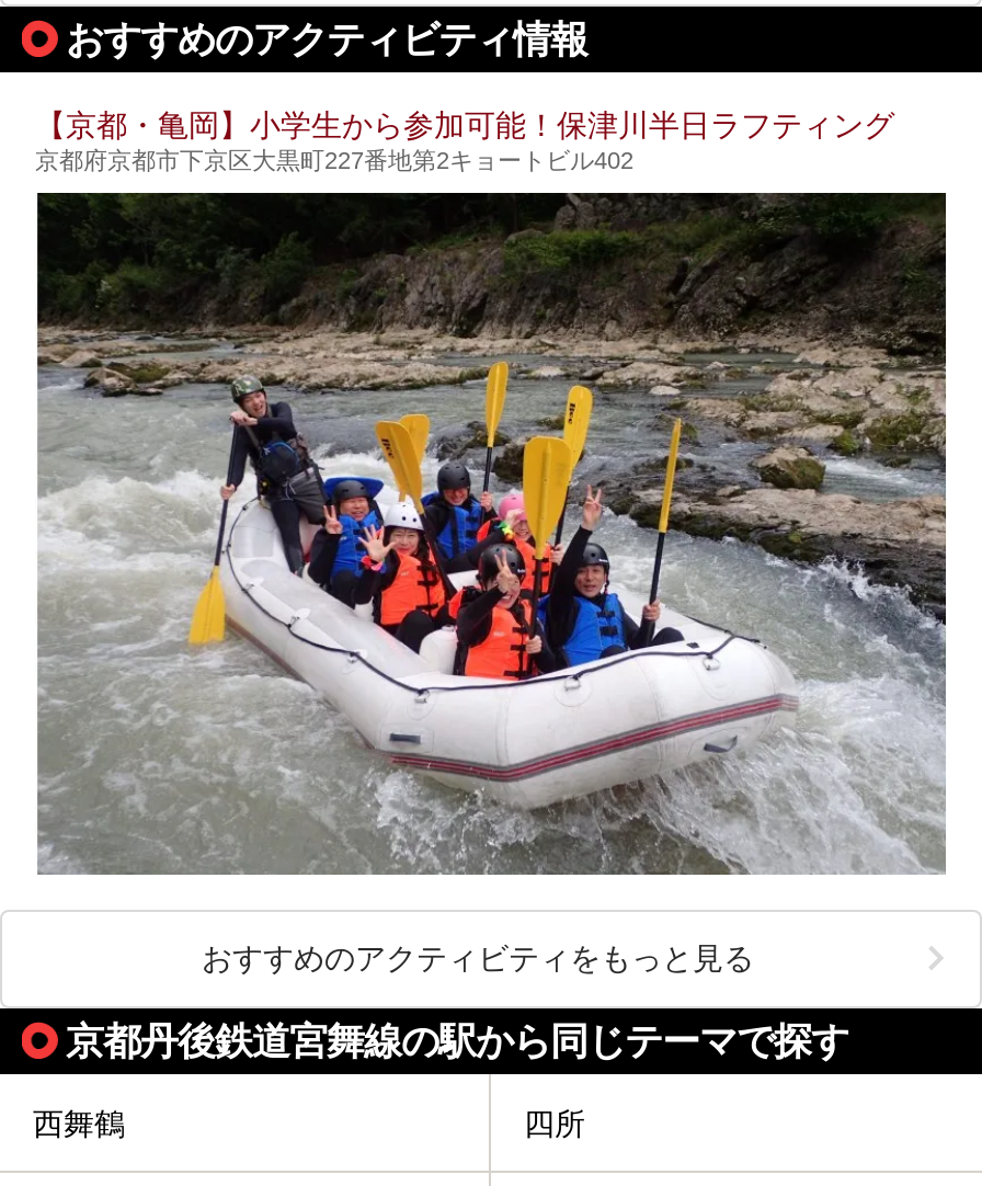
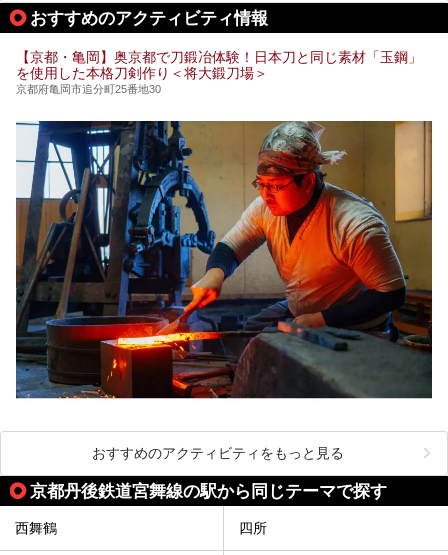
- 【京都・亀岡】小学生から参加可能！保津川半日ラフティング
- 京都府京都市下京区大黒町227番地第2キョートビル402
+ 【京都・亀岡】奥京都で刀鍛冶体験！日本刀と同じ素材「玉鋼」
+ を使用した本格刀剣作り＜将大鍛刀場＞
+ 京都府亀岡市追分町25番地30

- [image]
+ [image]
